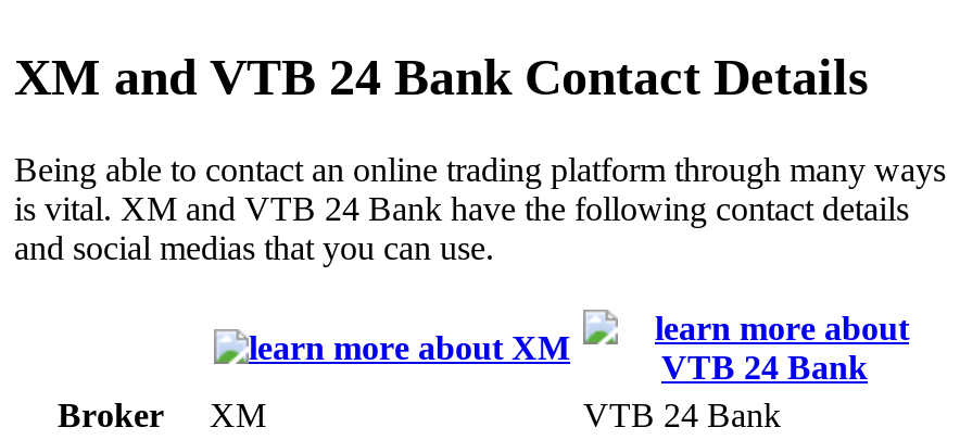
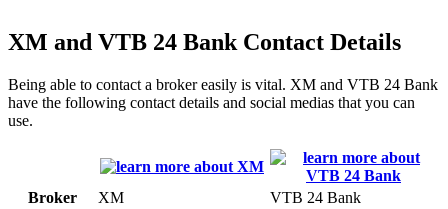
- Being able to contact an online trading platform through many ways
- is vital. XM and VTB 24 Bank have the following contact details
- and social medias that you can use.
+ Being able to contact a broker easily is vital. XM and VTB 24 Bank
+ have the following contact details and social medias that you can
+ use.
